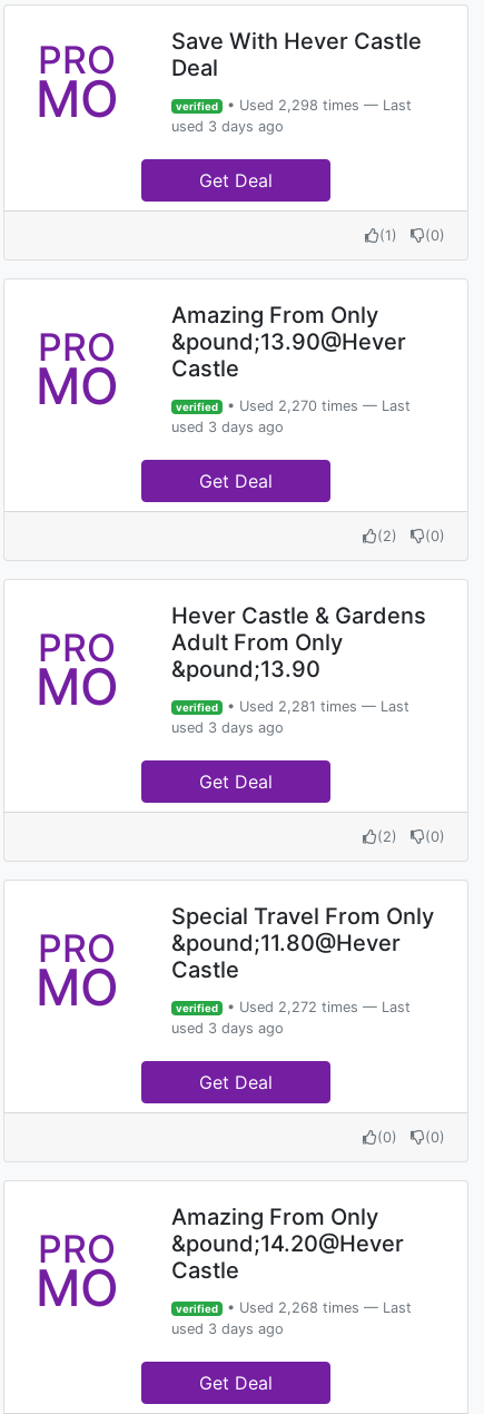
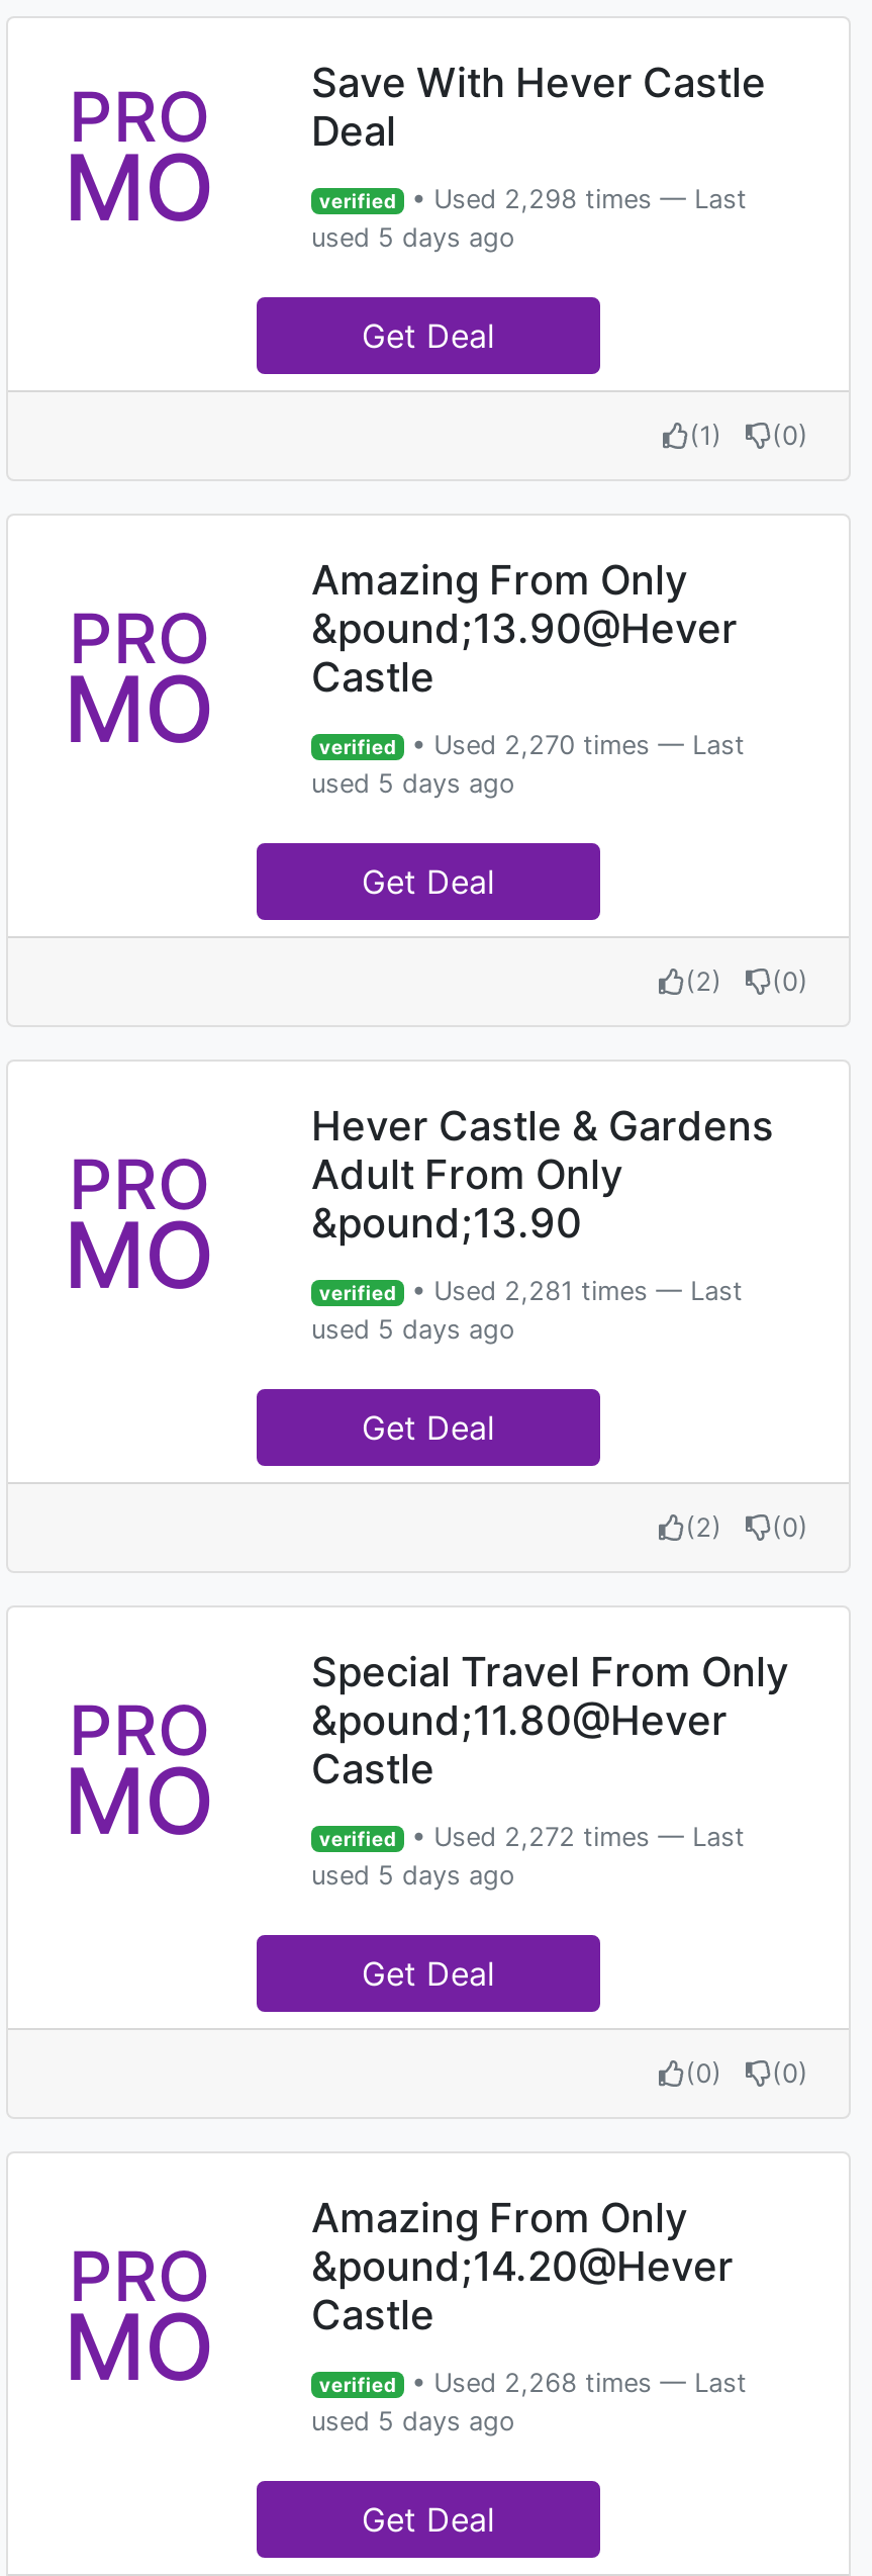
- used 3 days ago
+ used 5 days ago

- used 3 days ago
+ used 5 days ago

- used 3 days ago
+ used 5 days ago

- used 3 days ago
+ used 5 days ago

- used 3 days ago
+ used 5 days ago
